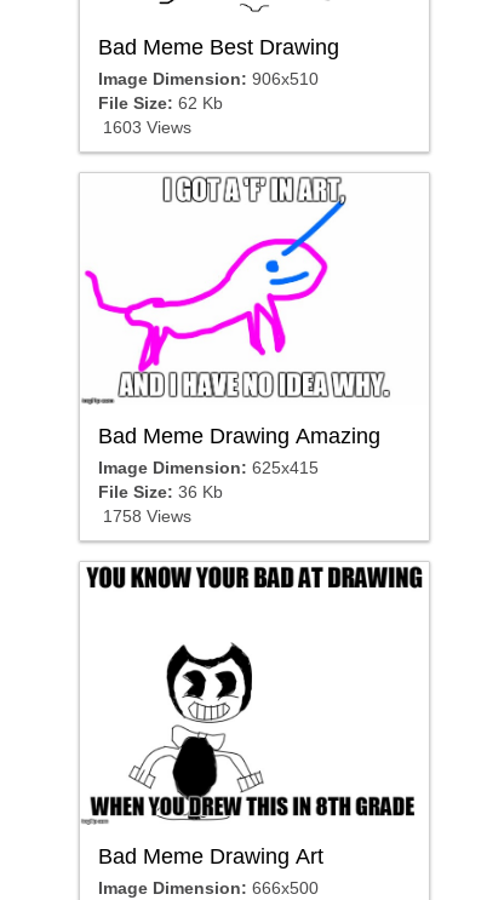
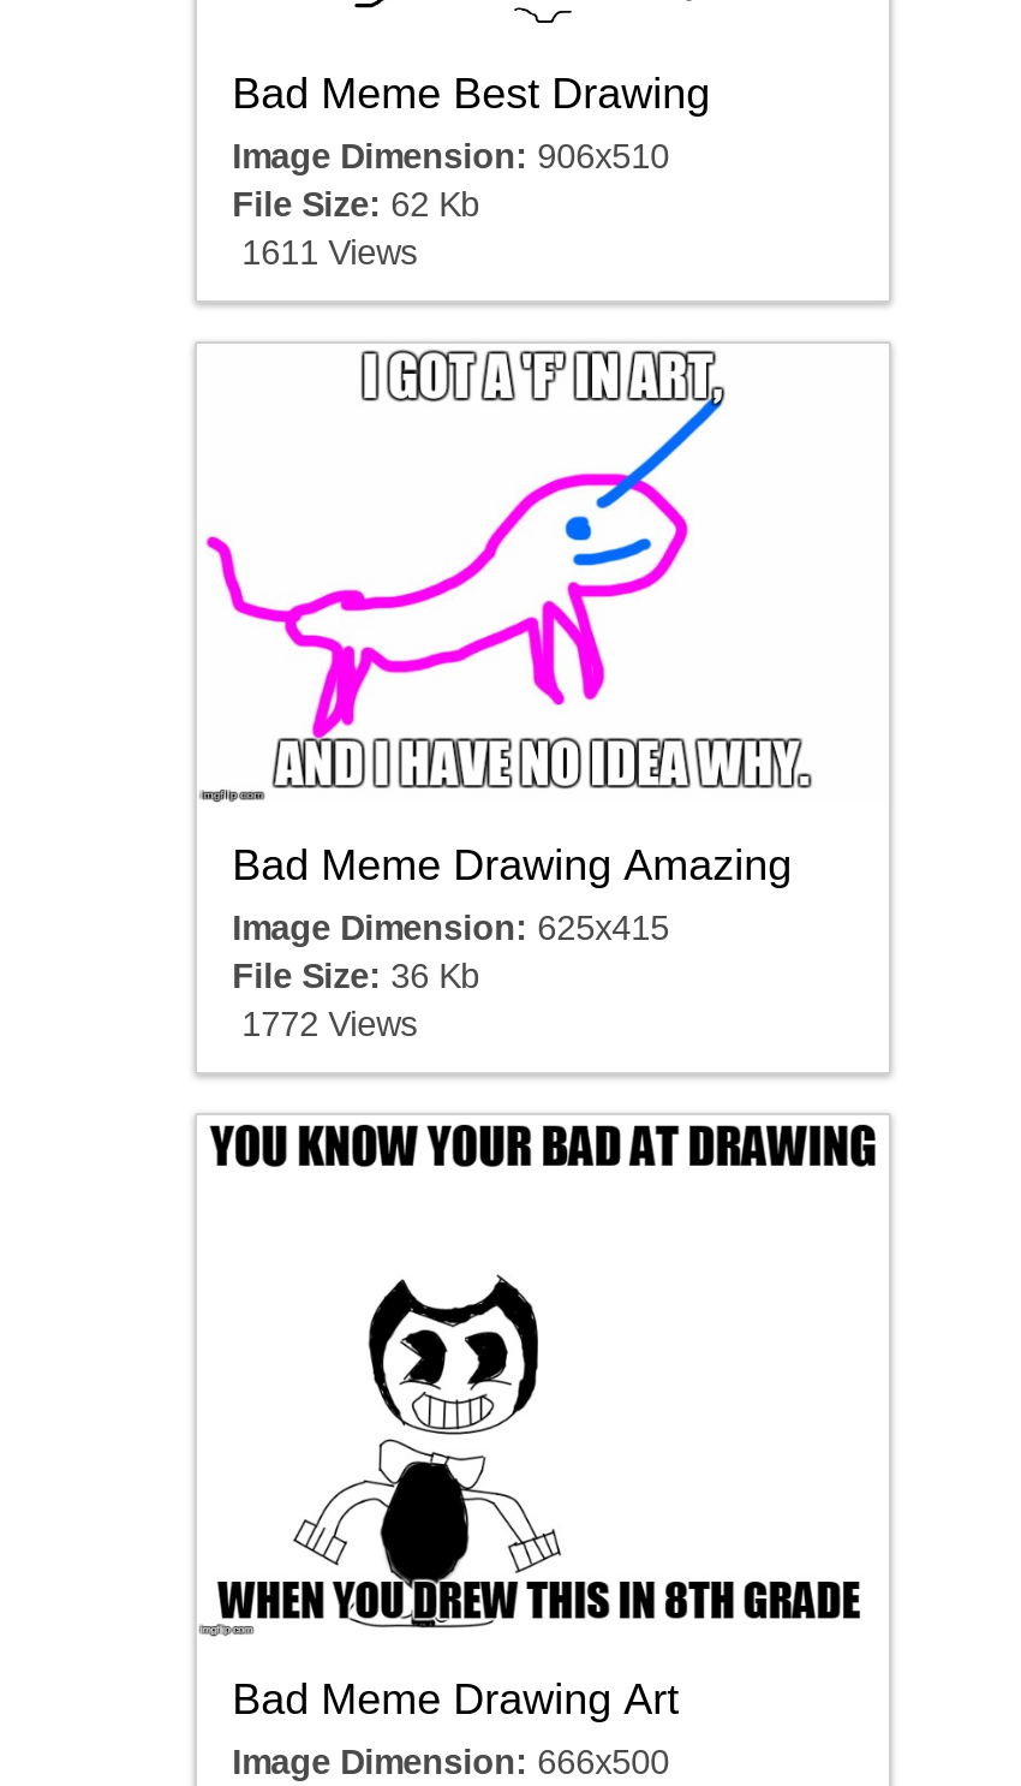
- 1603 Views
+ 1611 Views

- 1758 Views
+ 1772 Views
